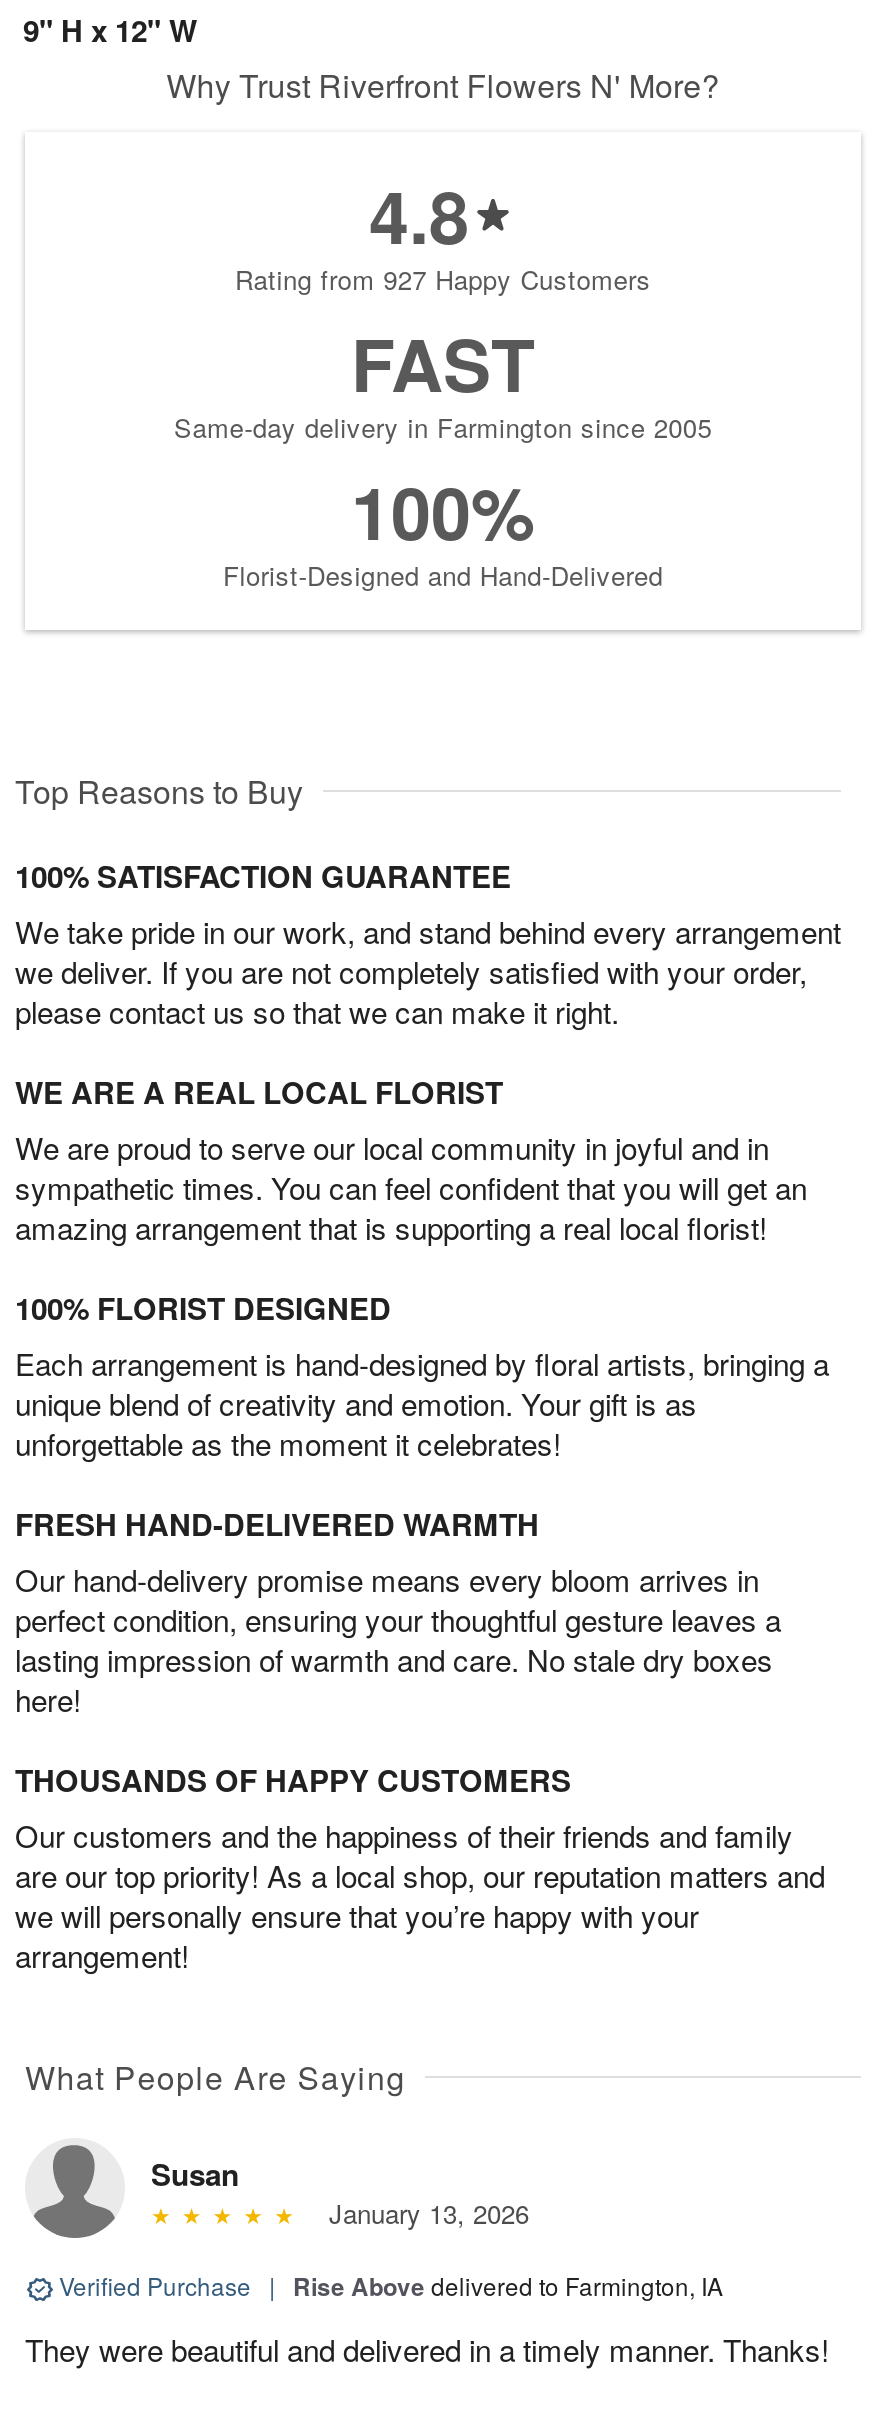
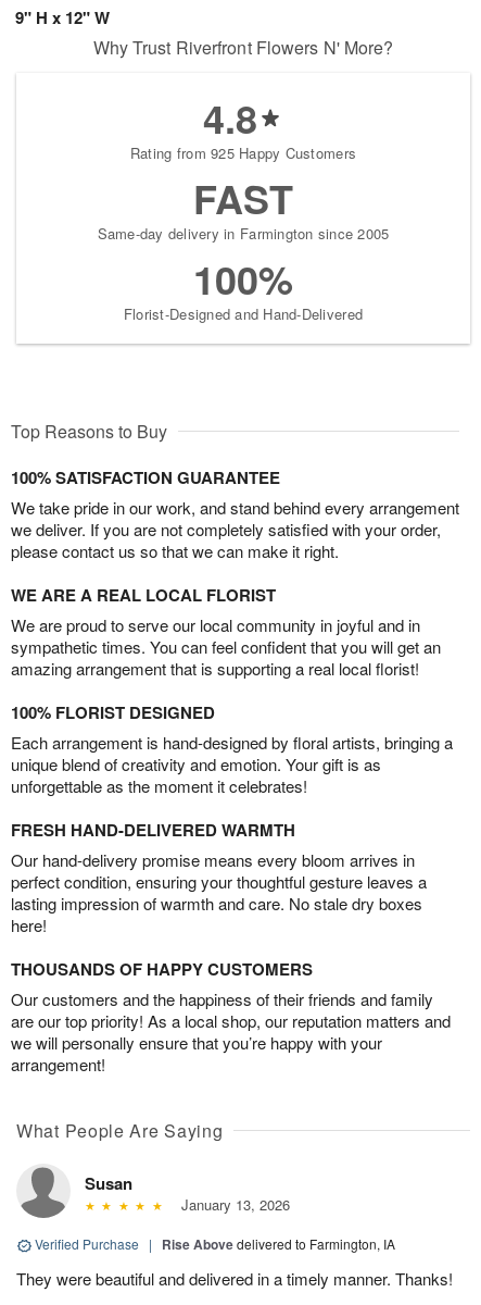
- Rating from 927 Happy Customers
+ Rating from 925 Happy Customers
